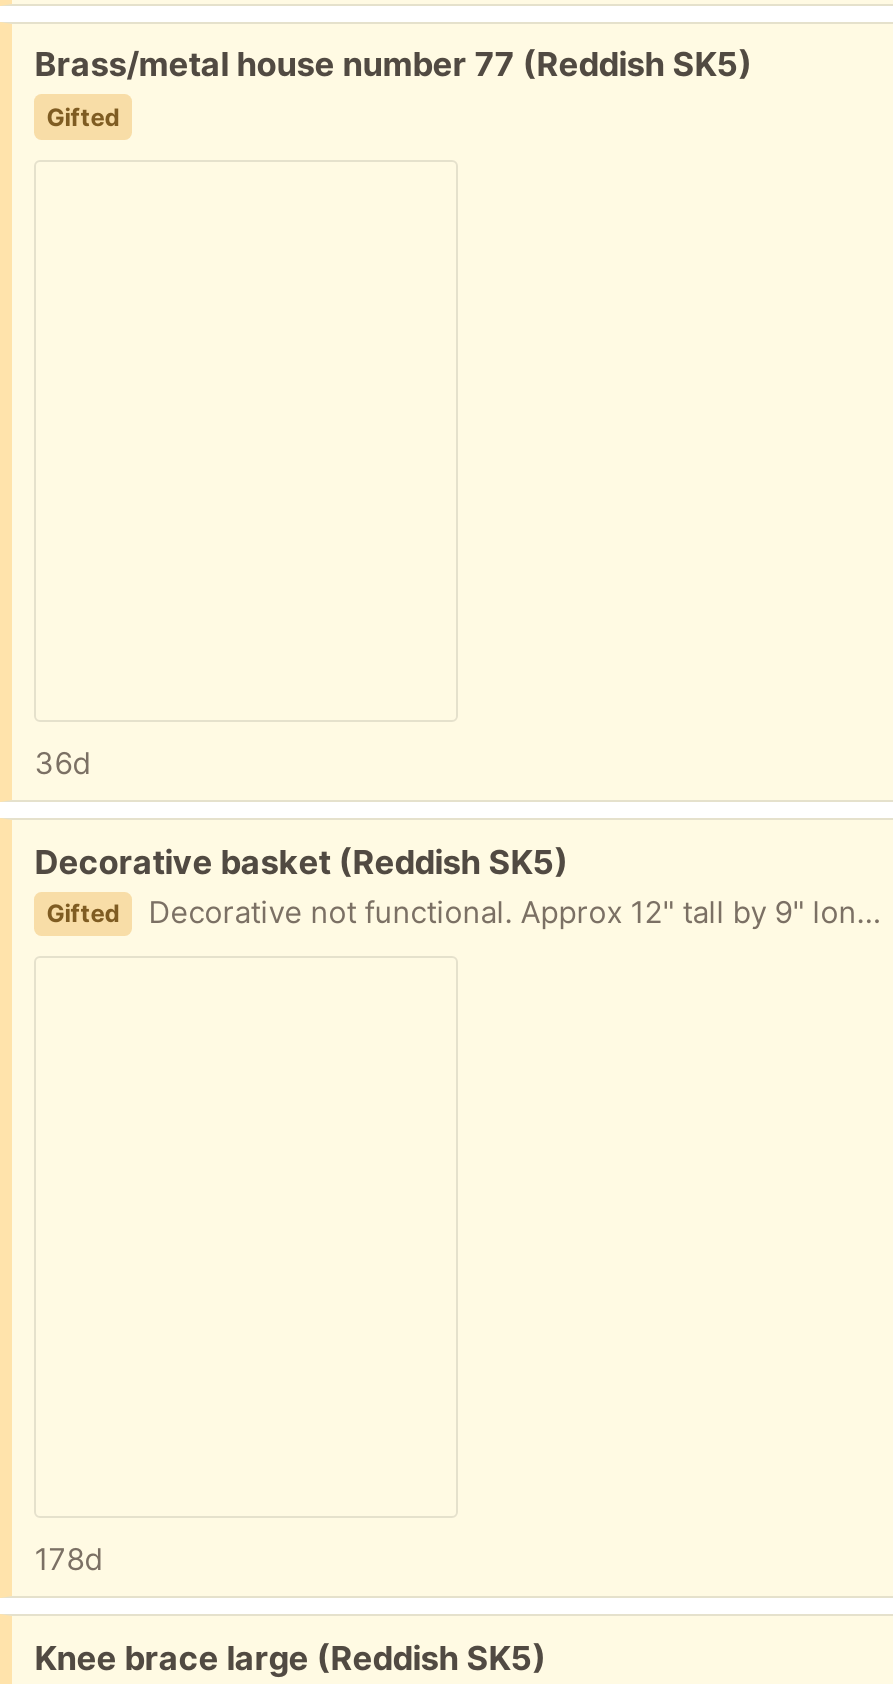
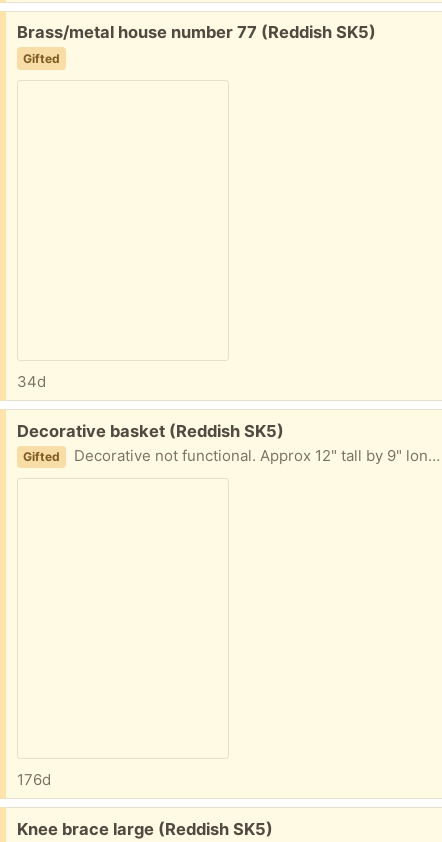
- 36d
+ 34d

- 178d
+ 176d
